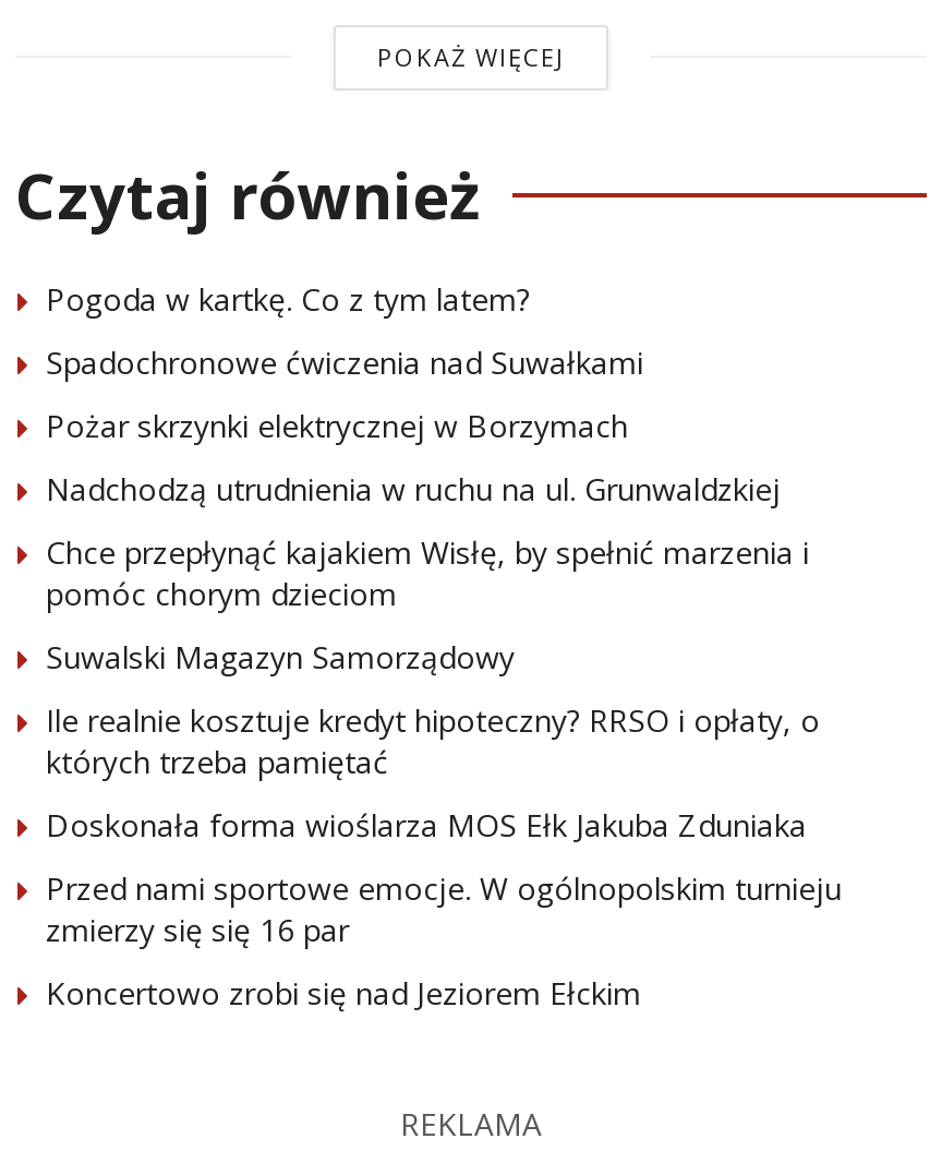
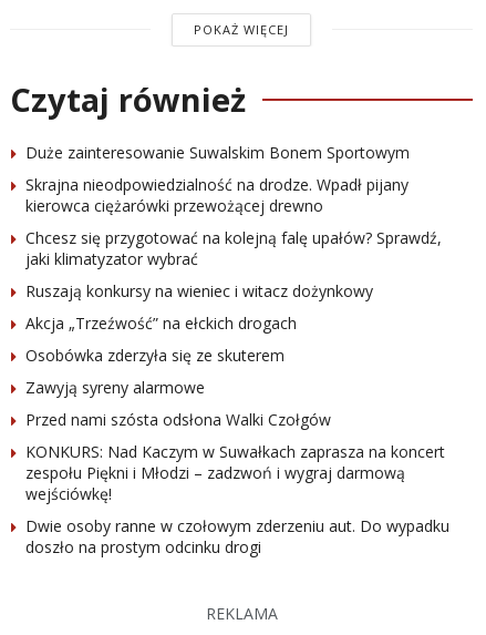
- Pogoda w kartkę. Co z tym latem?
+ Duże zainteresowanie Suwalskim Bonem Sportowym

- Spadochronowe ćwiczenia nad Suwałkami
+ Skrajna nieodpowiedzialność na drodze. Wpadł pijany
+ kierowca ciężarówki przewożącej drewno

- Pożar skrzynki elektrycznej w Borzymach
+ Chcesz się przygotować na kolejną falę upałów? Sprawdź,
+ jaki klimatyzator wybrać

- Nadchodzą utrudnienia w ruchu na ul. Grunwaldzkiej
+ Ruszają konkursy na wieniec i witacz dożynkowy

- Chce przepłynąć kajakiem Wisłę, by spełnić marzenia i
- pomóc chorym dzieciom
+ Akcja „Trzeźwość” na ełckich drogach

- Suwalski Magazyn Samorządowy
+ Osobówka zderzyła się ze skuterem

- Ile realnie kosztuje kredyt hipoteczny? RRSO i opłaty, o
- których trzeba pamiętać
+ Zawyją syreny alarmowe

- Doskonała forma wioślarza MOS Ełk Jakuba Zduniaka
+ Przed nami szósta odsłona Walki Czołgów

- Przed nami sportowe emocje. W ogólnopolskim turnieju
- zmierzy się się 16 par
+ KONKURS: Nad Kaczym w Suwałkach zaprasza na koncert
+ zespołu Piękni i Młodzi – zadzwoń i wygraj darmową
+ wejściówkę!

- Koncertowo zrobi się nad Jeziorem Ełckim
+ Dwie osoby ranne w czołowym zderzeniu aut. Do wypadku
+ doszło na prostym odcinku drogi
